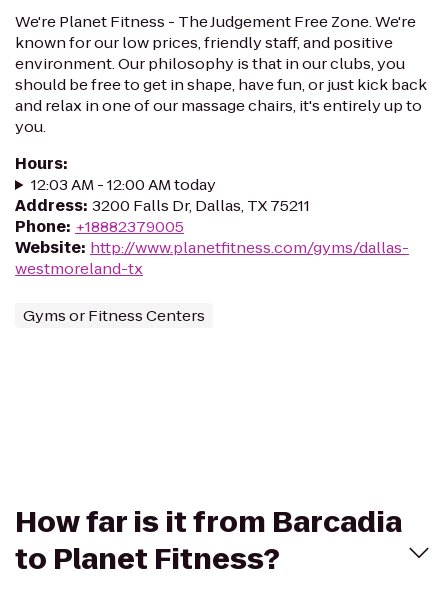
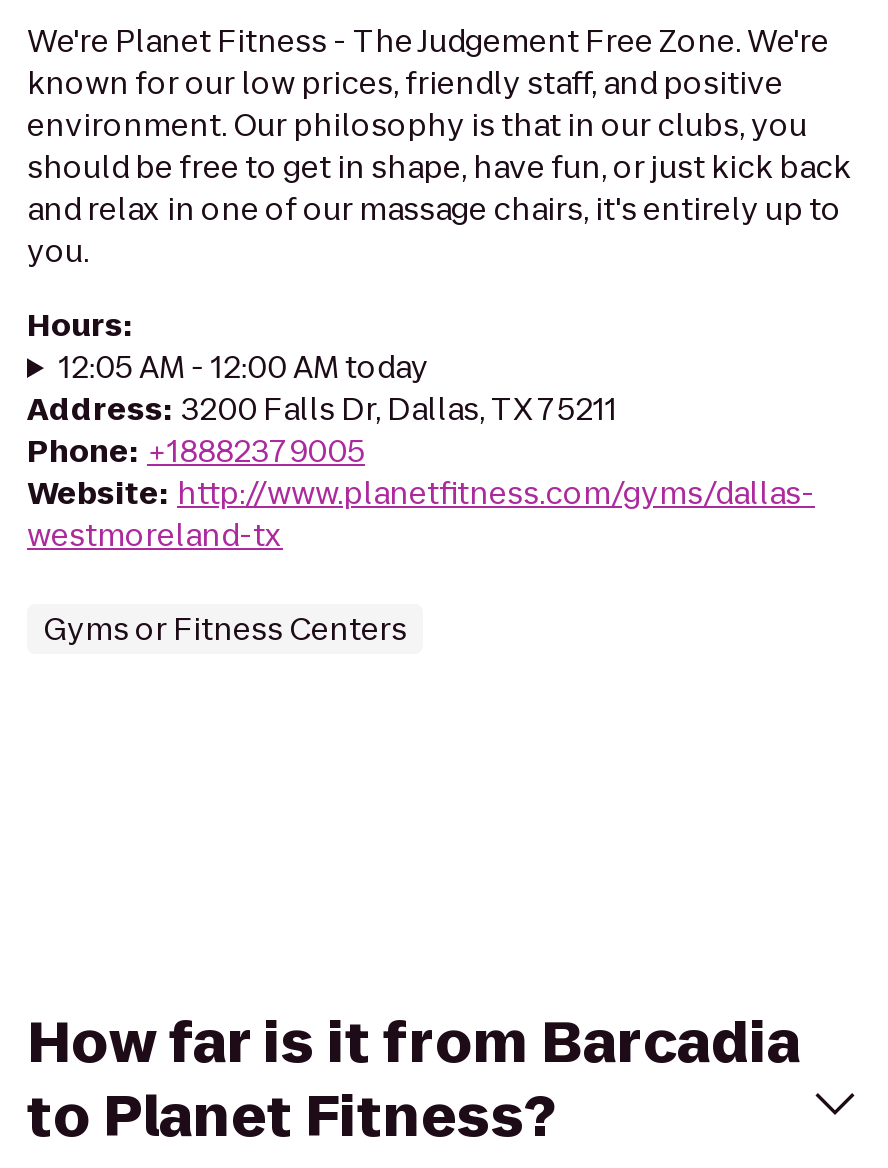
- 12:03 AM - 12:00 AM today
+ 12:05 AM - 12:00 AM today
